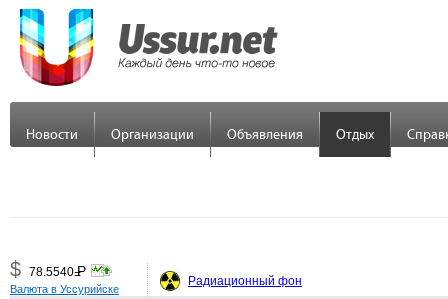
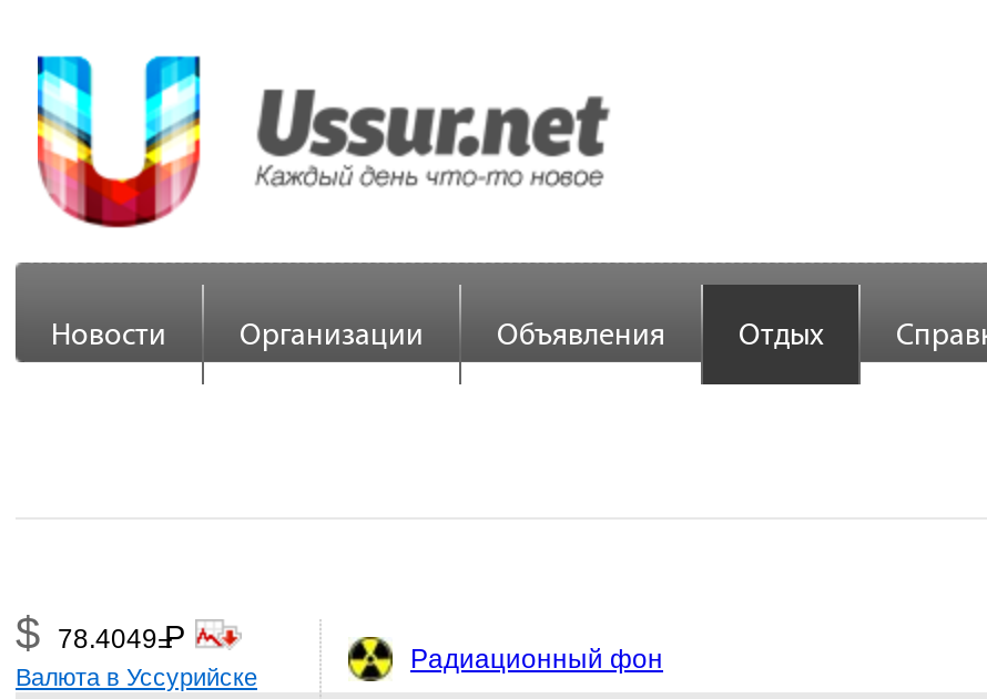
- $ 78.5540= Р
+ $ 78.4049= Р
